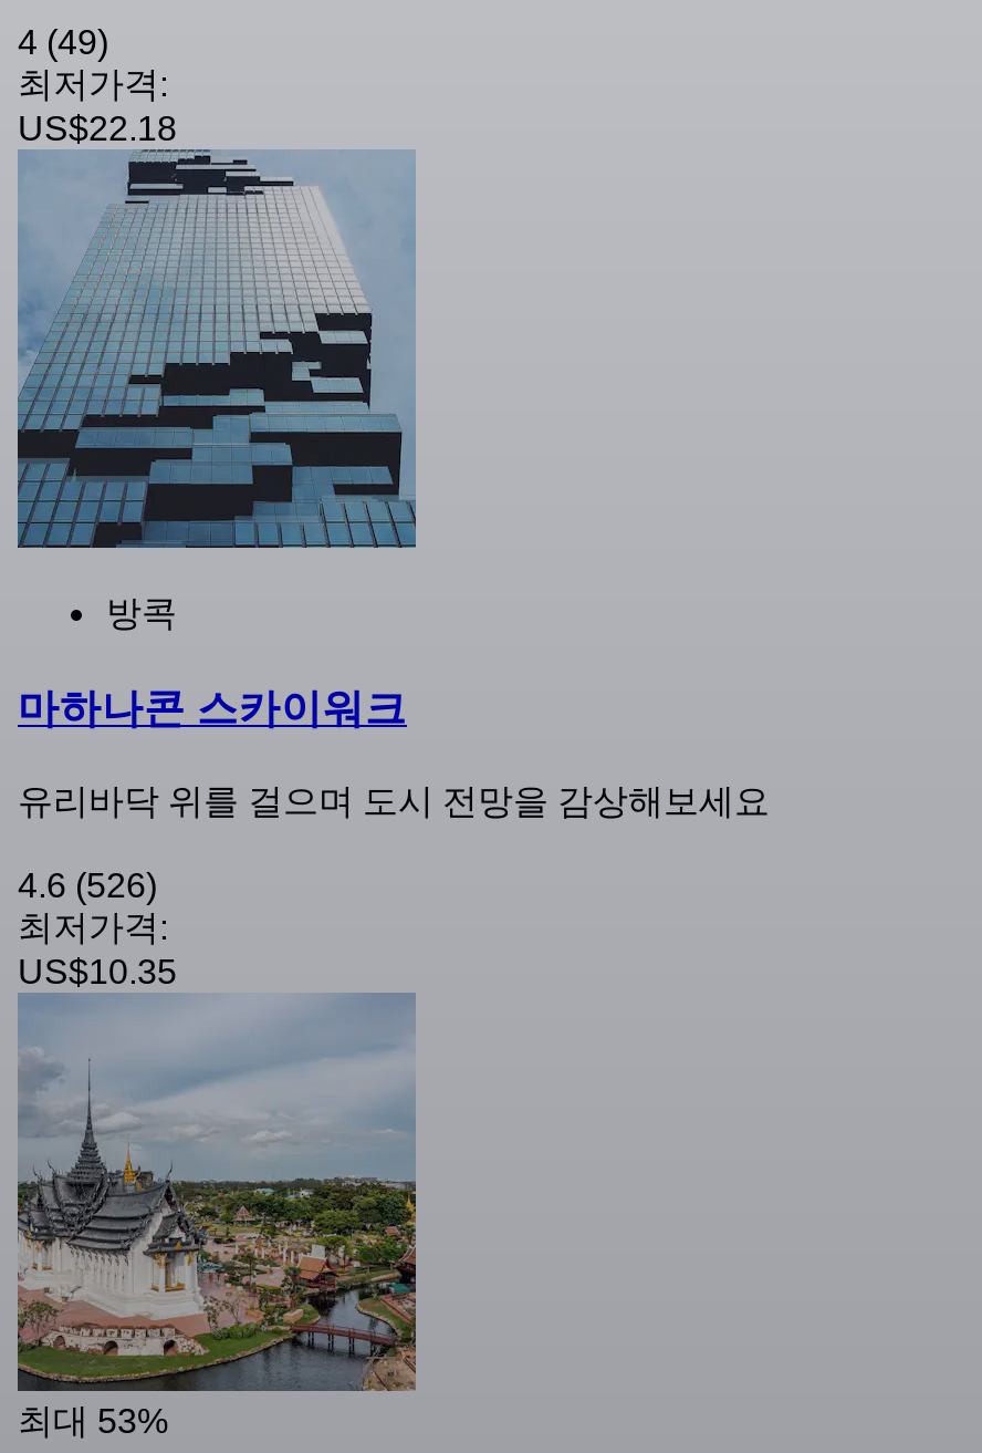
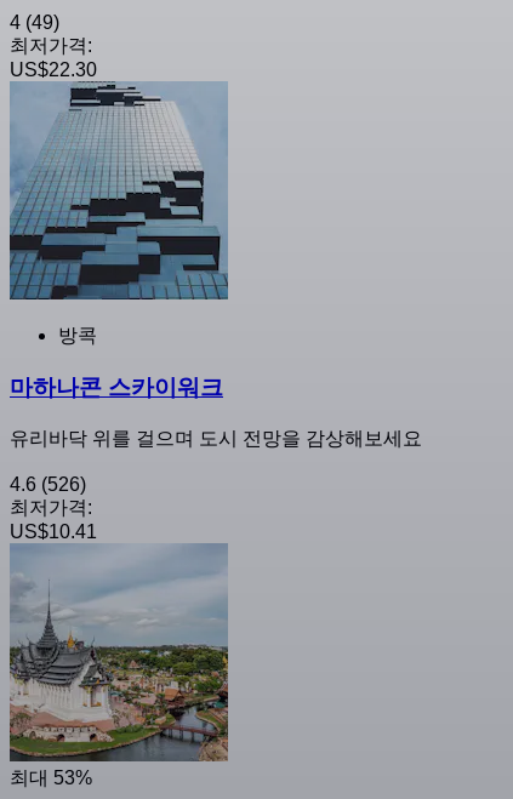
- US$22.18
+ US$22.30

- US$10.35
+ US$10.41
